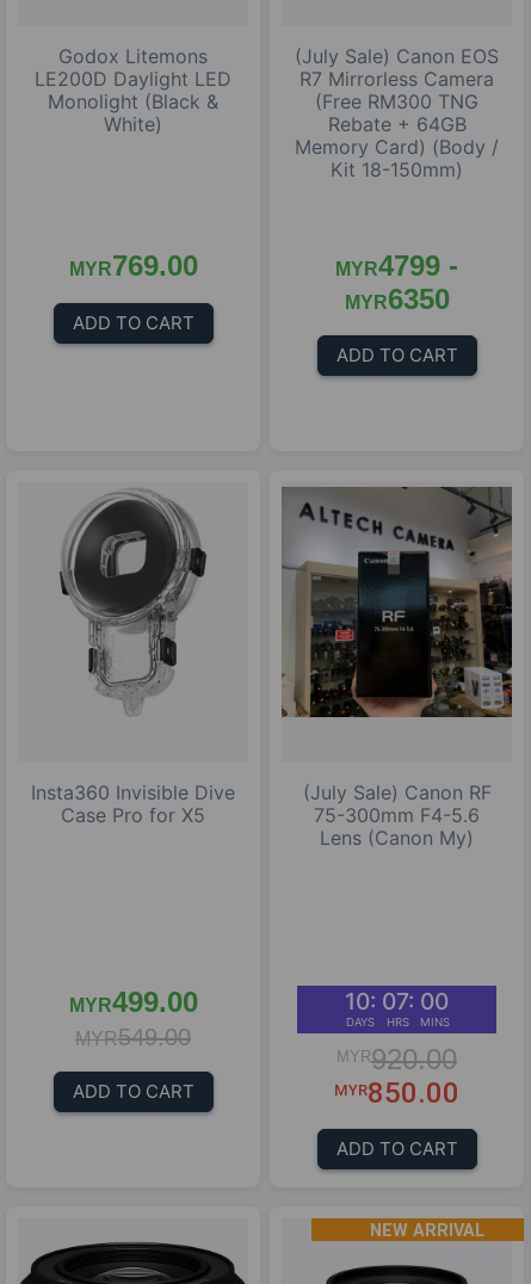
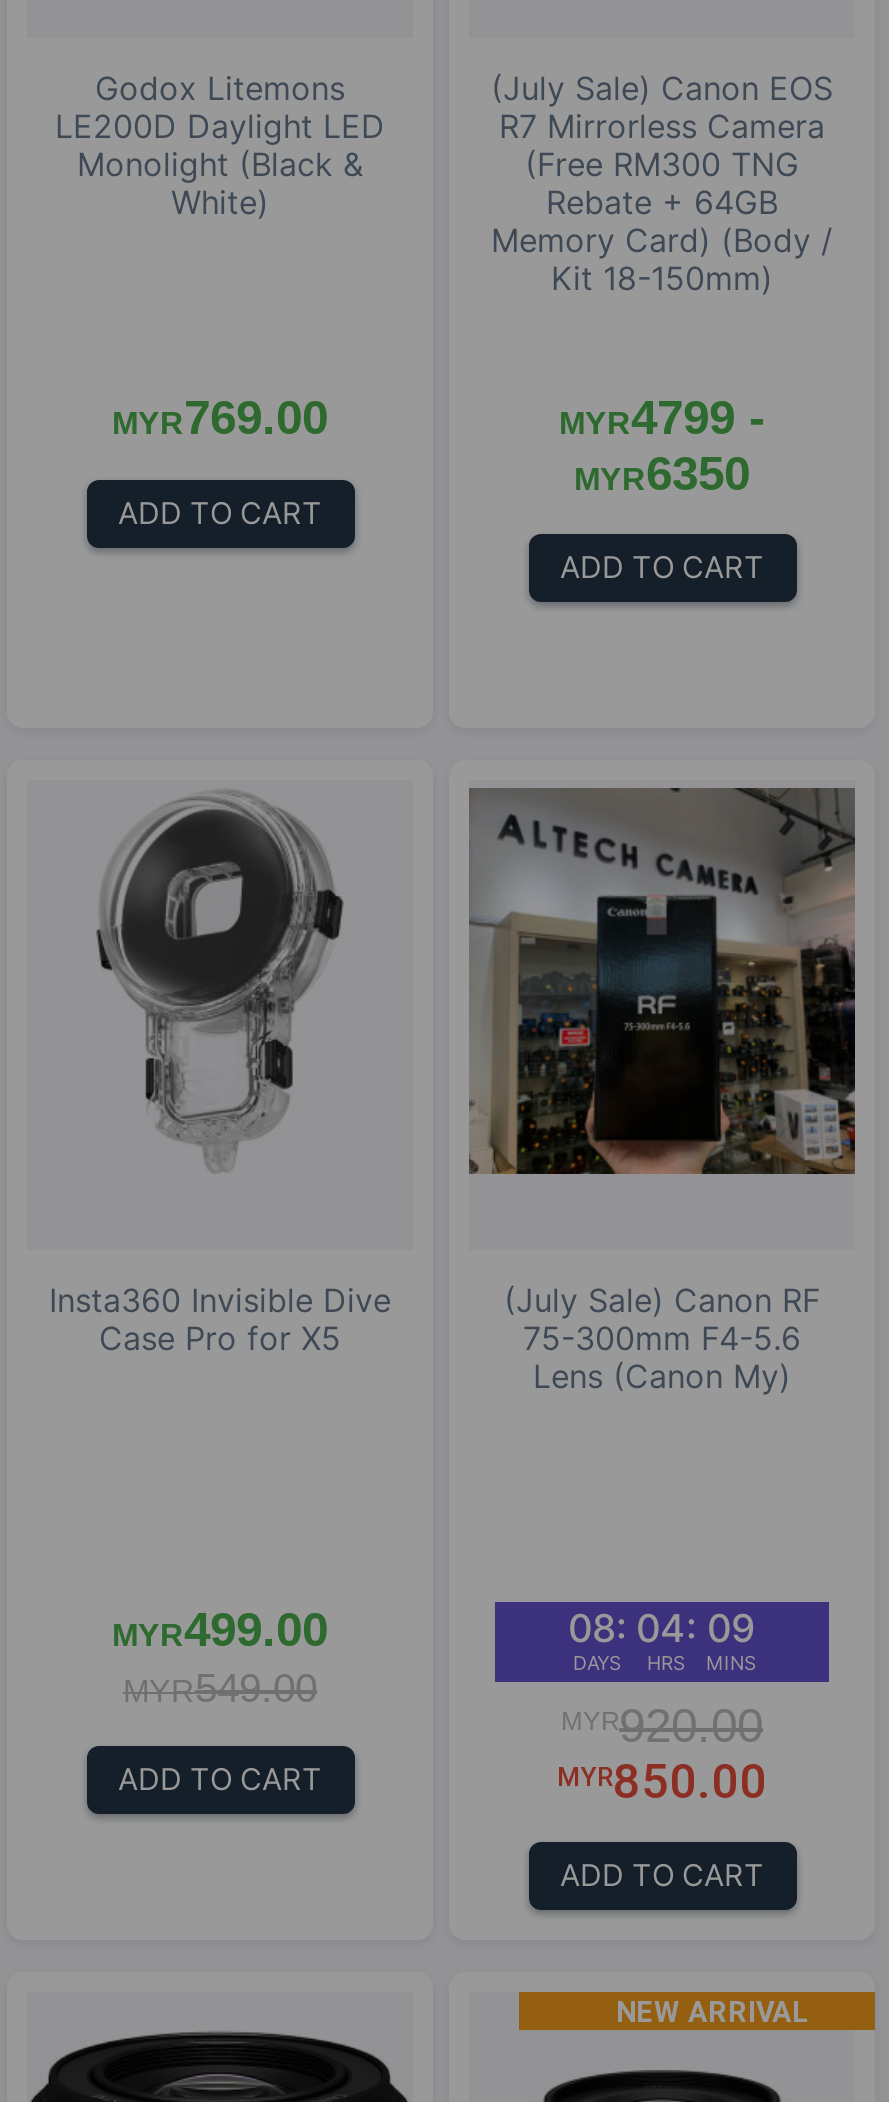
- 10:
+ 08:

- 07:
+ 04:

- 00
+ 09
